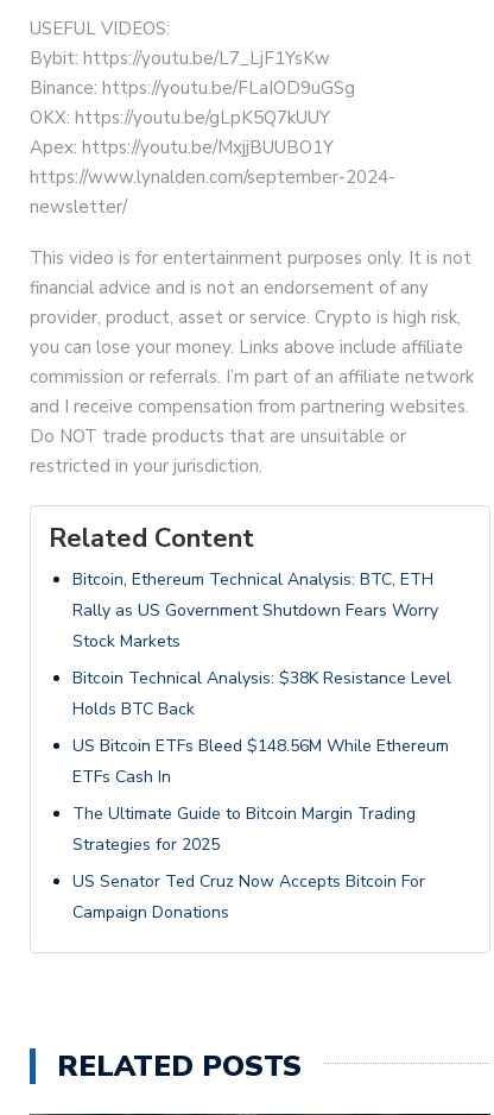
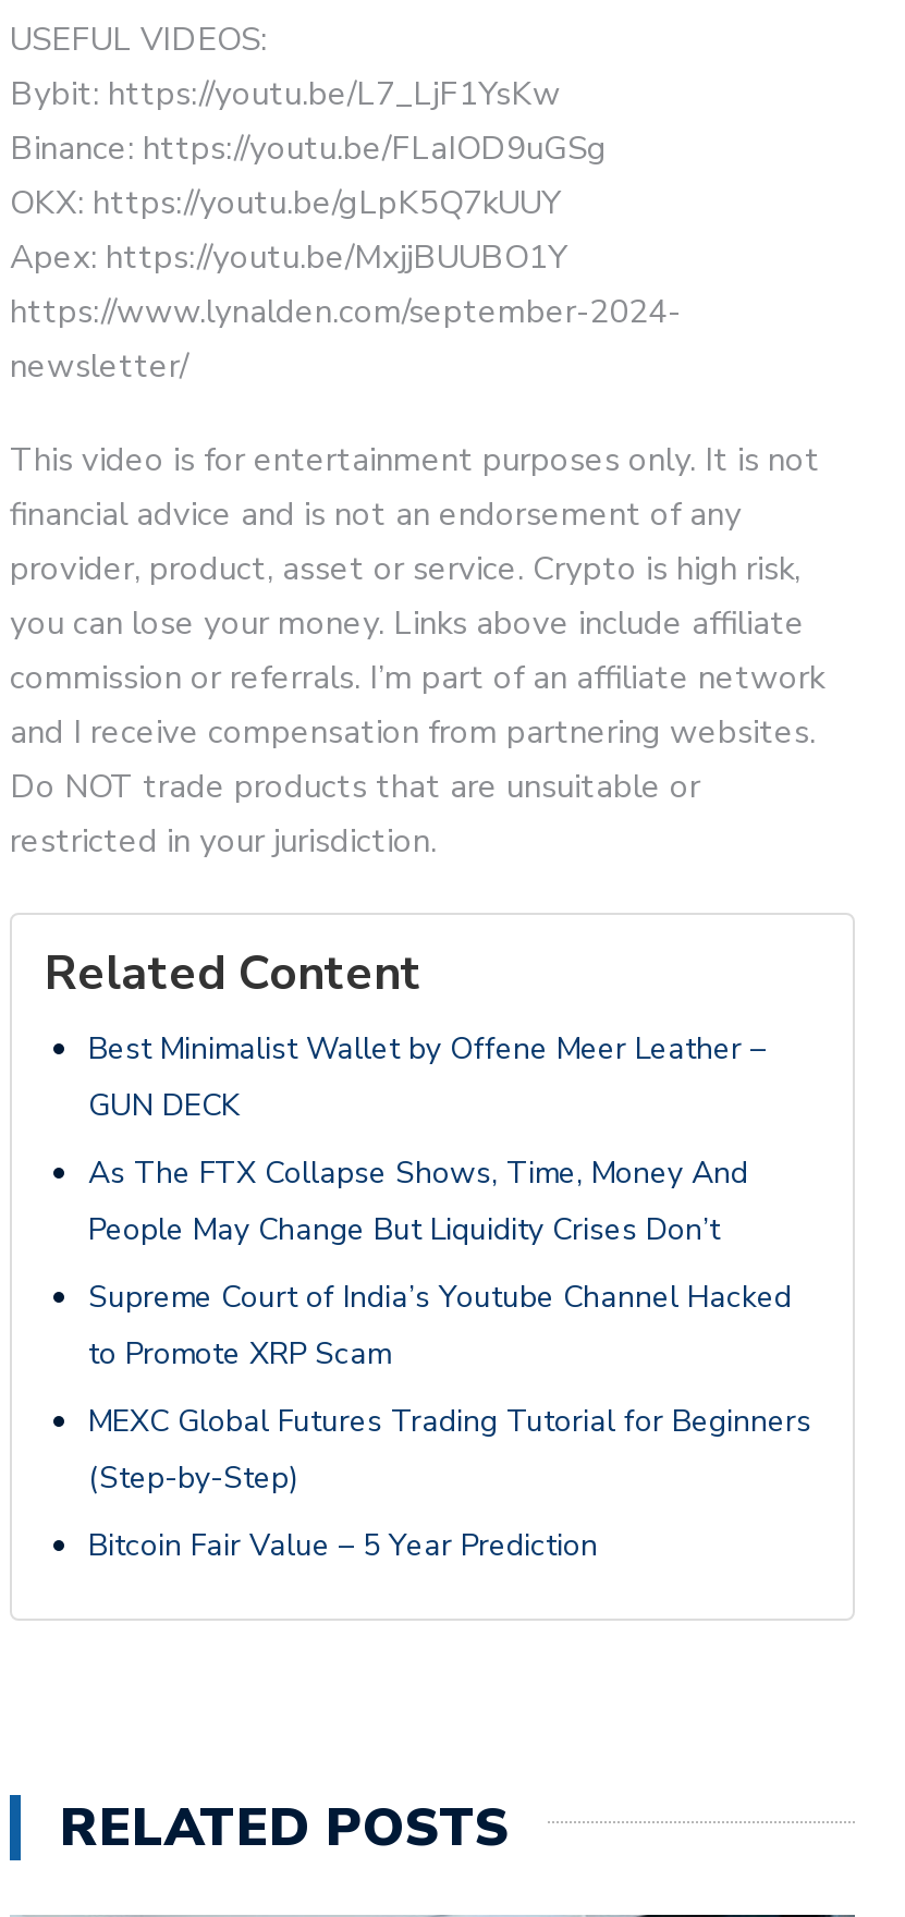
- Bitcoin, Ethereum Technical Analysis: BTC, ETH
- Rally as US Government Shutdown Fears Worry
- Stock Markets
+ Best Minimalist Wallet by Offene Meer Leather –
+ GUN DECK

- Bitcoin Technical Analysis: $38K Resistance Level
- Holds BTC Back
+ As The FTX Collapse Shows, Time, Money And
+ People May Change But Liquidity Crises Don’t

- US Bitcoin ETFs Bleed $148.56M While Ethereum
- ETFs Cash In
+ Supreme Court of India’s Youtube Channel Hacked
+ to Promote XRP Scam

- The Ultimate Guide to Bitcoin Margin Trading
- Strategies for 2025
+ MEXC Global Futures Trading Tutorial for Beginners
+ (Step-by-Step)

- US Senator Ted Cruz Now Accepts Bitcoin For
- Campaign Donations
+ Bitcoin Fair Value – 5 Year Prediction
